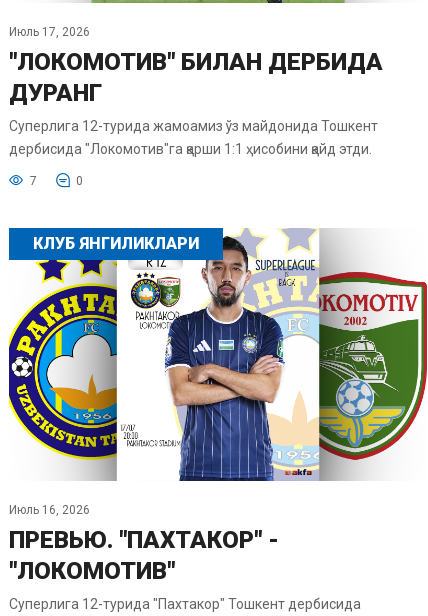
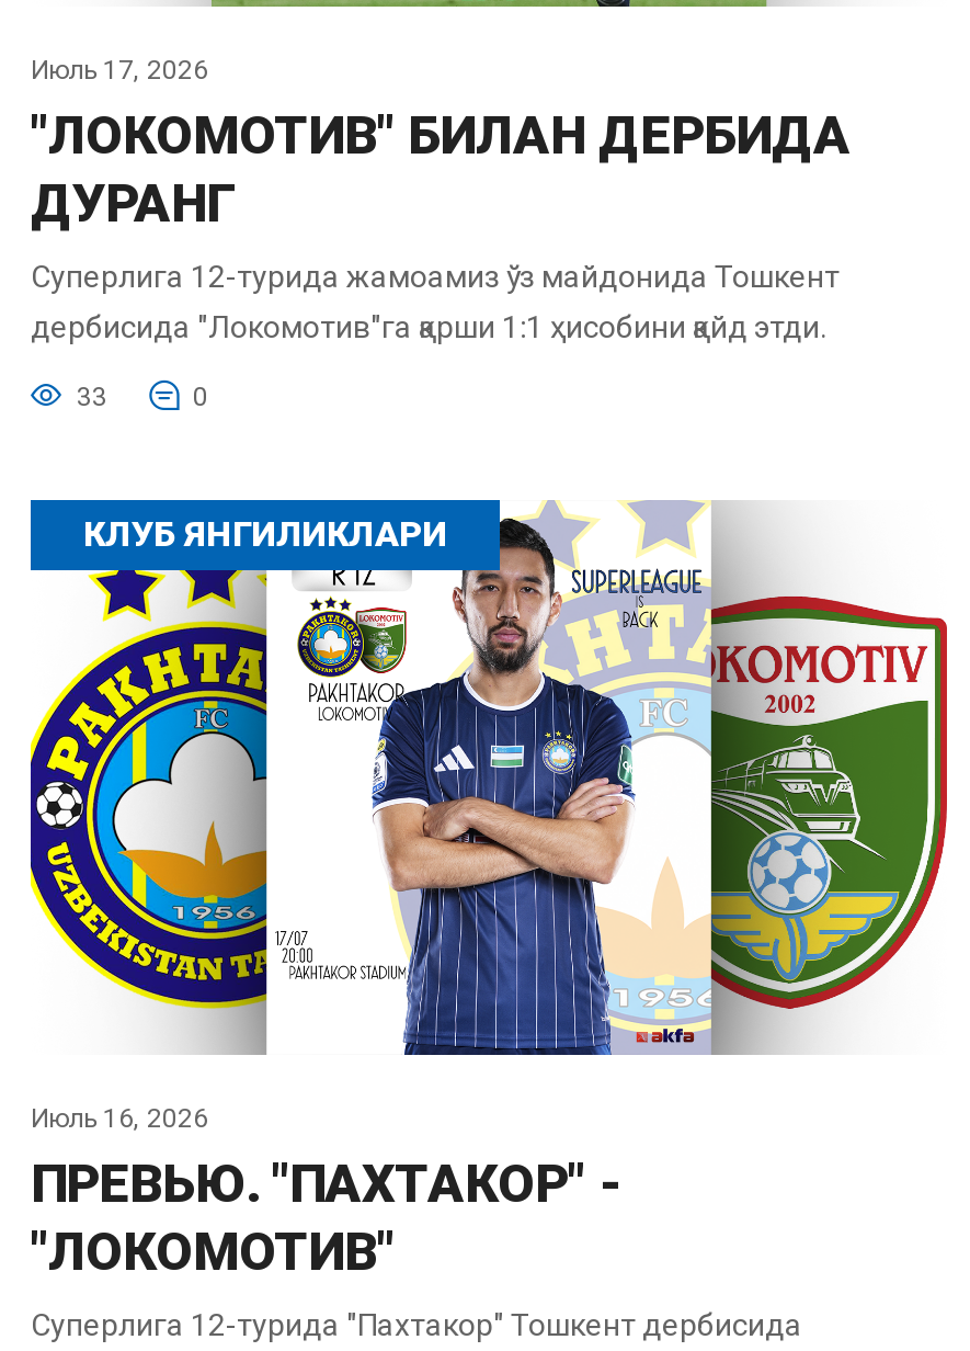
- 7
+ 33
